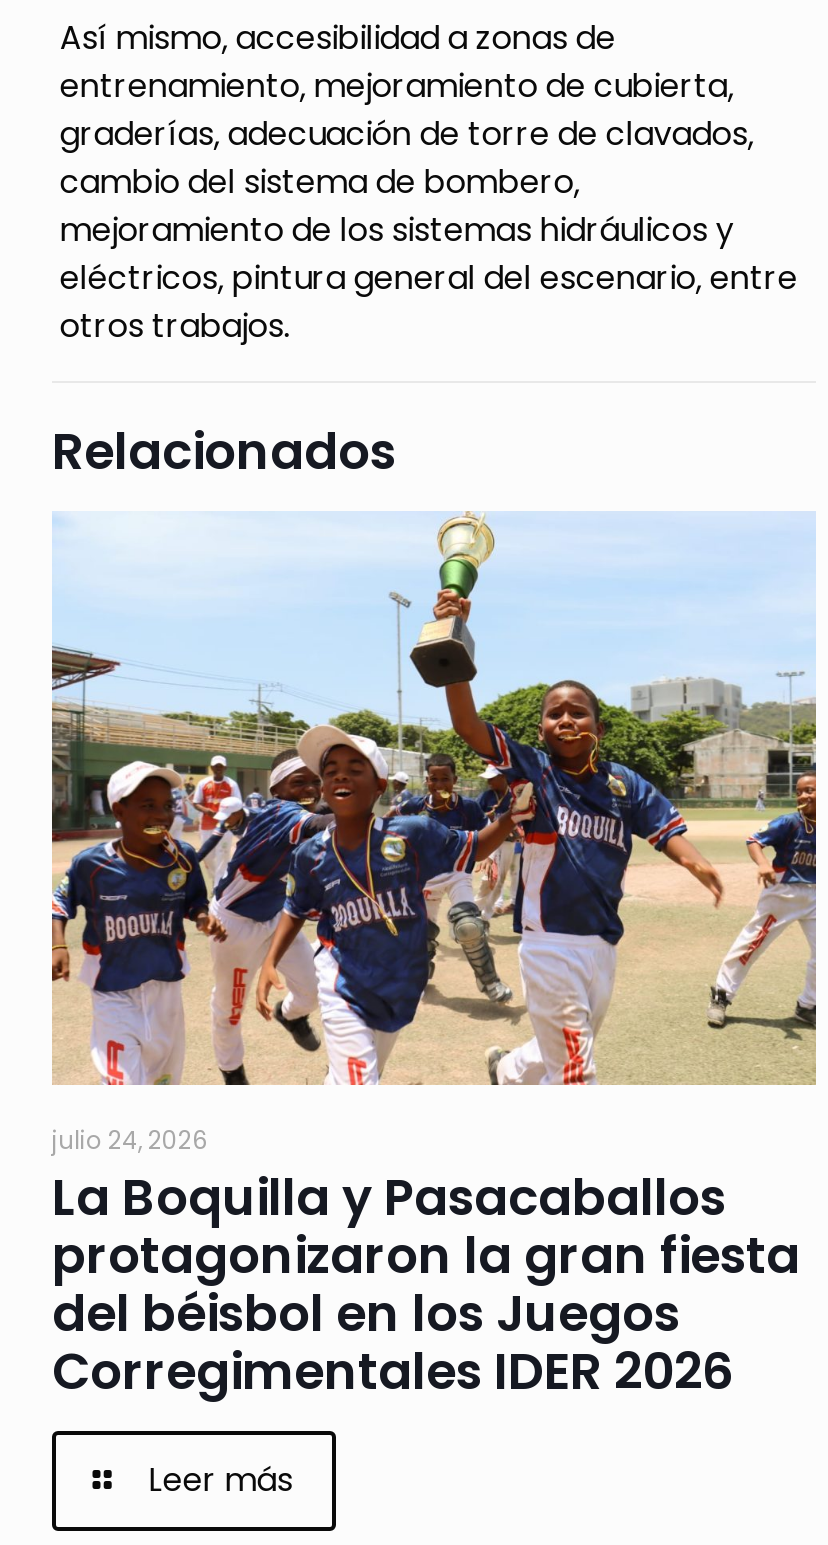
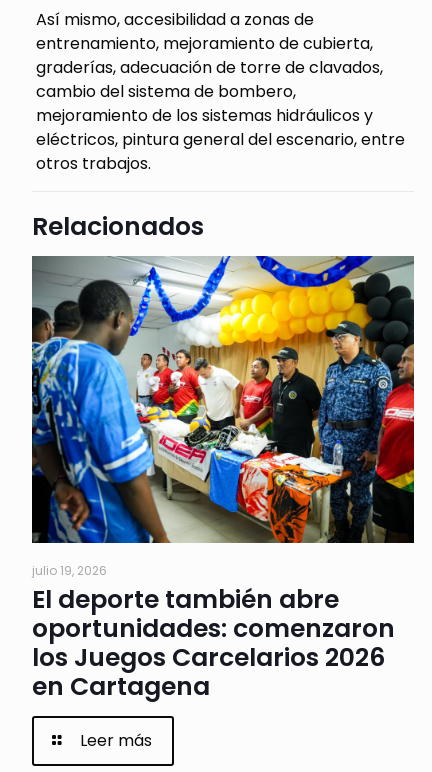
- [image]
- julio 24, 2026
- La Boquilla y Pasacaballos
- protagonizaron la gran fiesta
- del béisbol en los Juegos
- Corregimentales IDER 2026
+ [image]
+ julio 19, 2026
+ El deporte también abre
+ oportunidades: comenzaron
+ los Juegos Carcelarios 2026
+ en Cartagena
